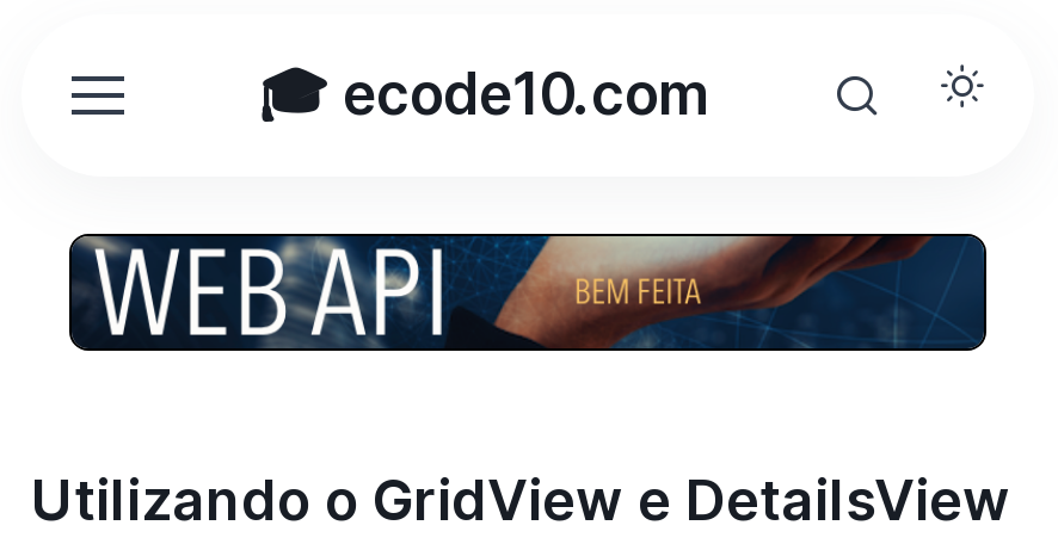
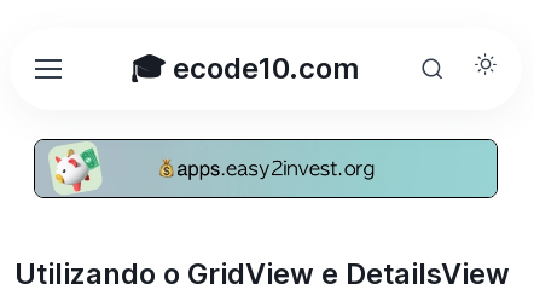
- [image]
+ [image]
